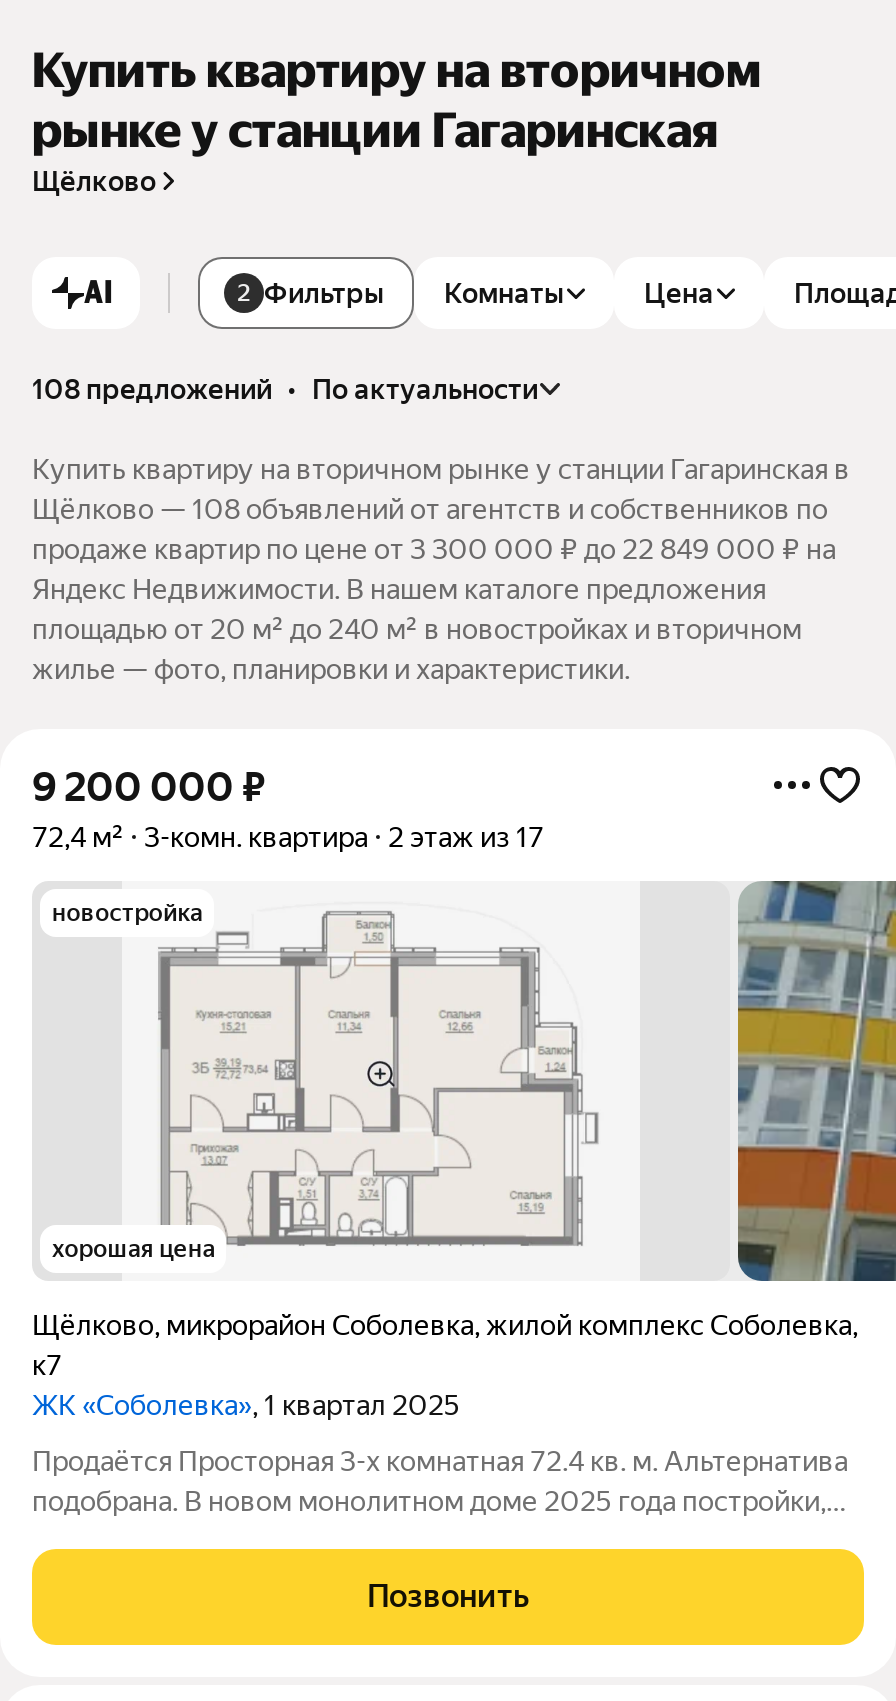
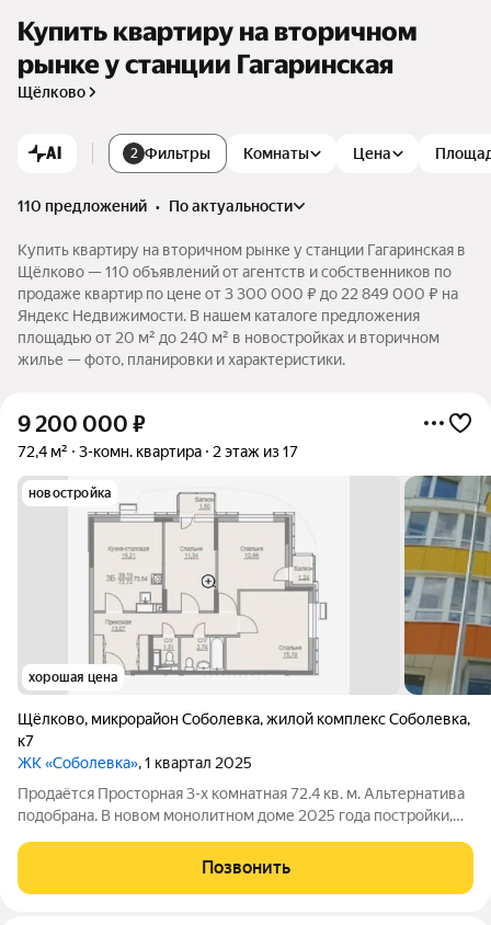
- 108 предложений • по актуальности
+ 110 предложений • по актуальности

- Щёлково — 108 объявлений от агентств и собственников по
+ Щёлково — 110 объявлений от агентств и собственников по
